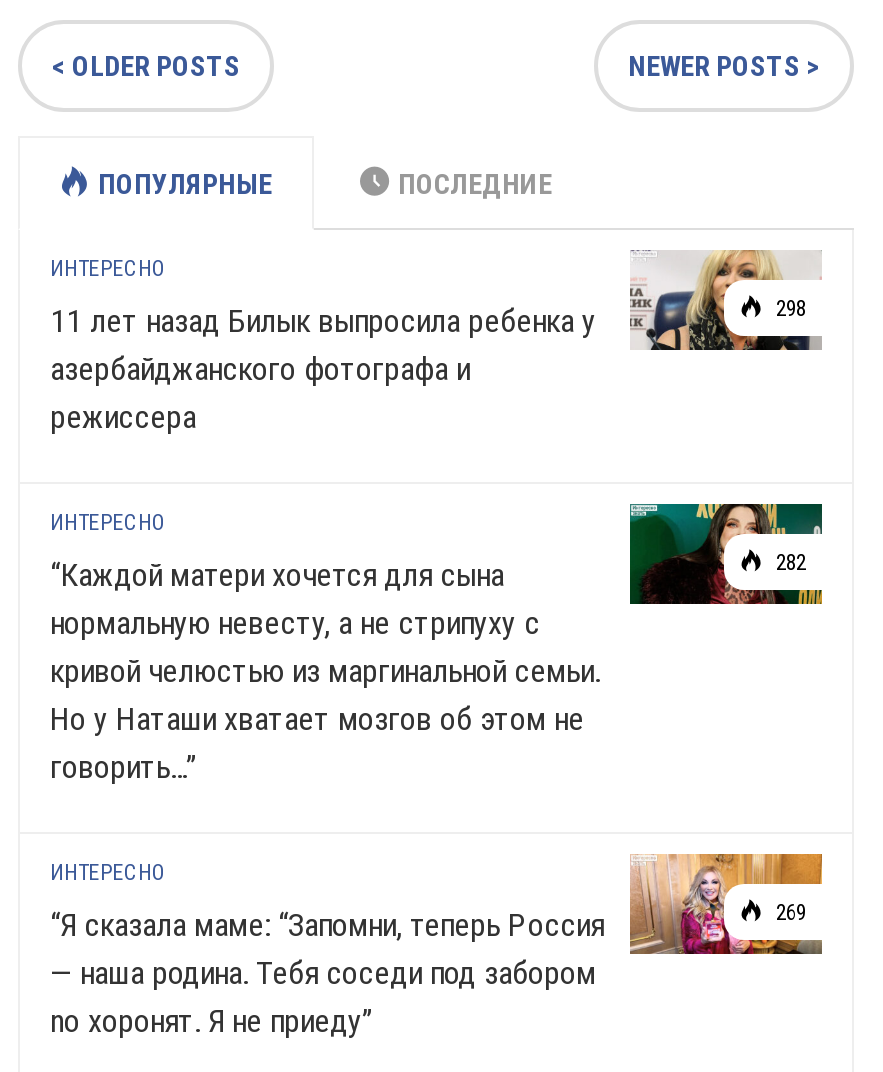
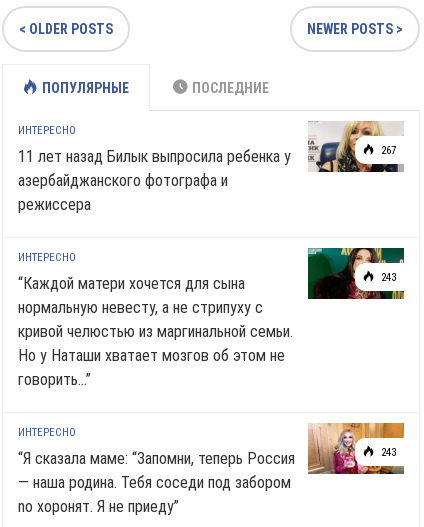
- 298
+ 267

- 282
+ 243

- 269
+ 243
